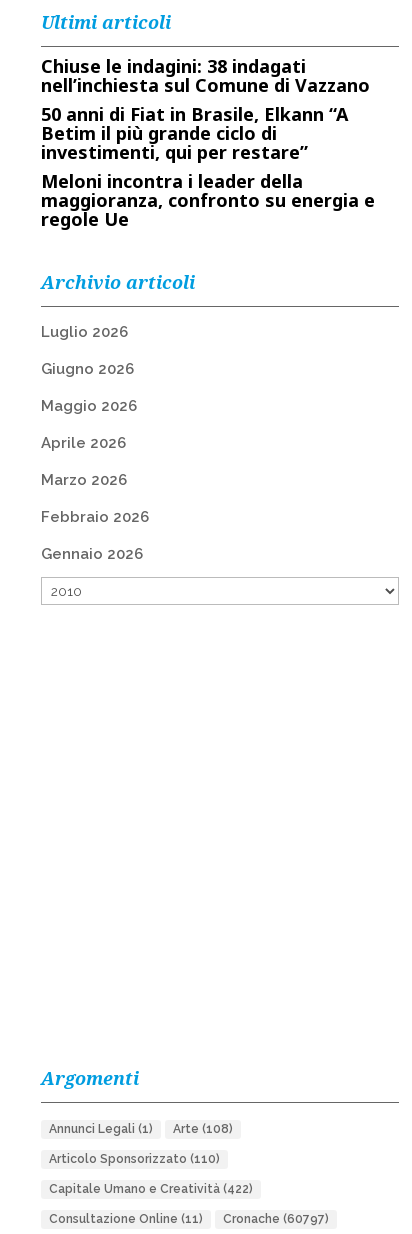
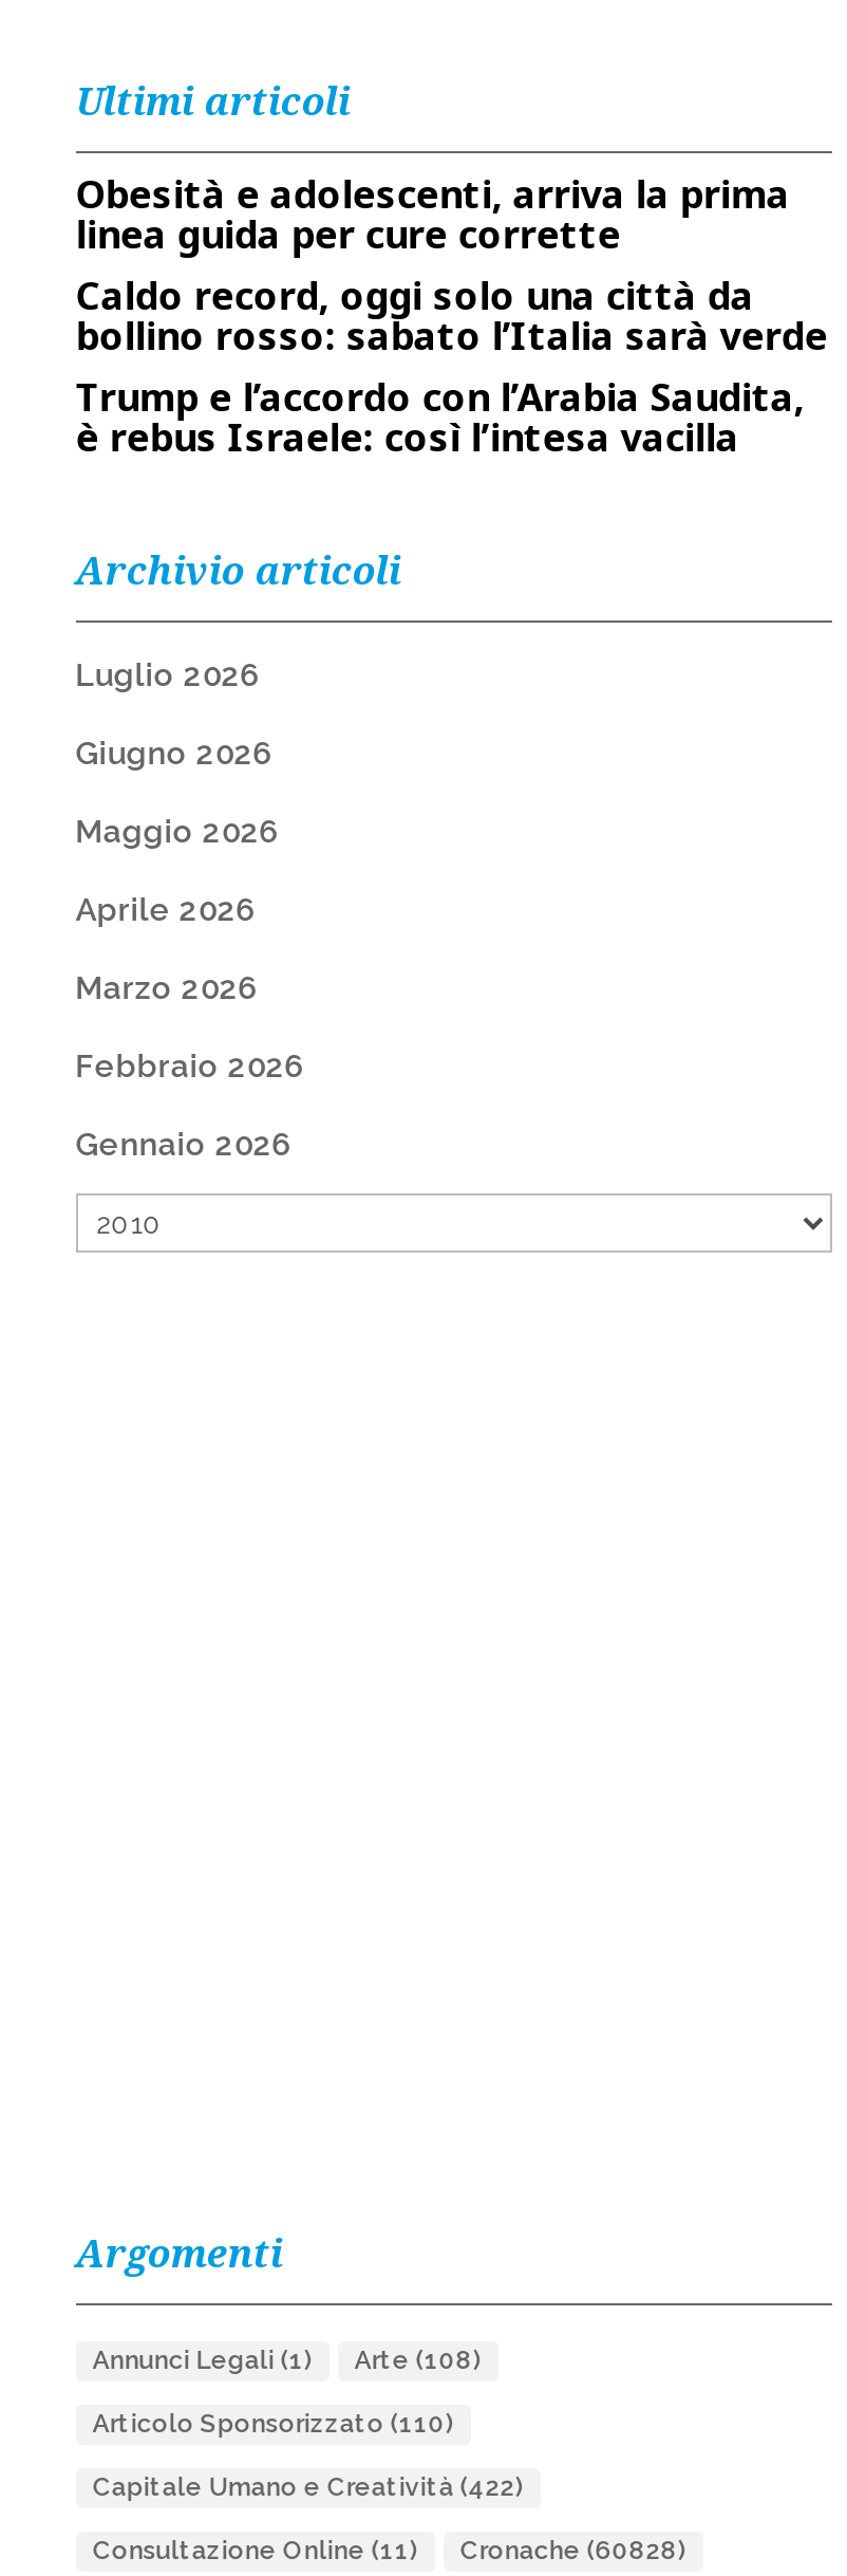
- Chiuse le indagini: 38 indagati
- nell’inchiesta sul Comune di Vazzano
- 50 anni di Fiat in Brasile, Elkann “A
- Betim il più grande ciclo di
- investimenti, qui per restare”
- Meloni incontra i leader della
- maggioranza, confronto su energia e
- regole Ue
+ Obesità e adolescenti, arriva la prima
+ linea guida per cure corrette
+ Caldo record, oggi solo una città da
+ bollino rosso: sabato l’Italia sarà verde
+ Trump e l’accordo con l’Arabia Saudita,
+ è rebus Israele: così l’intesa vacilla

- Consultazione Online (11) Cronache (60797)
+ Consultazione Online (11) Cronache (60828)
